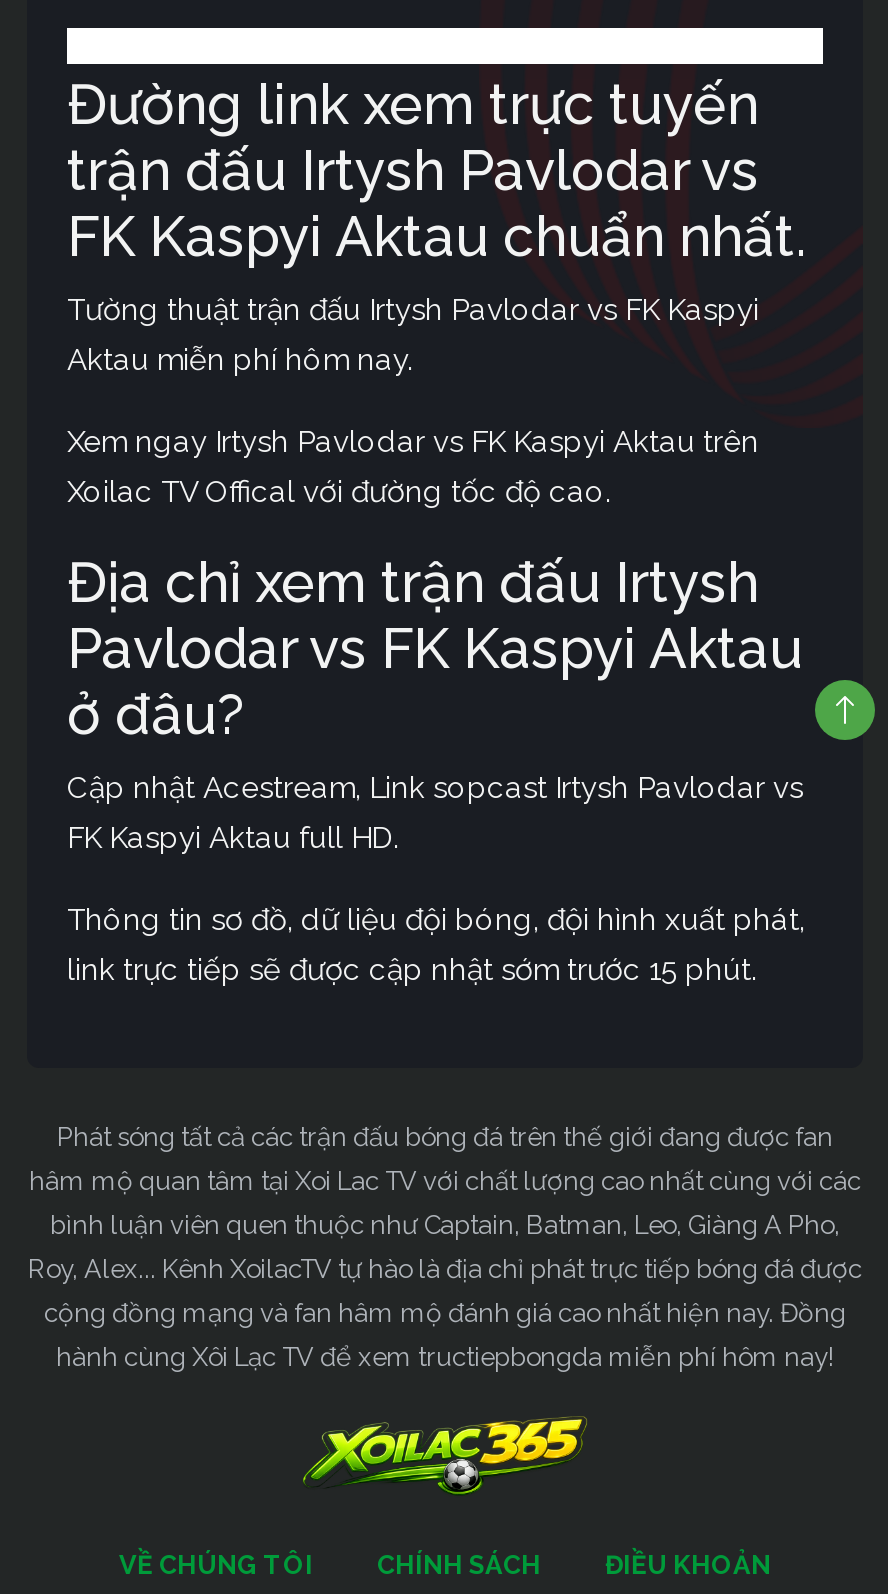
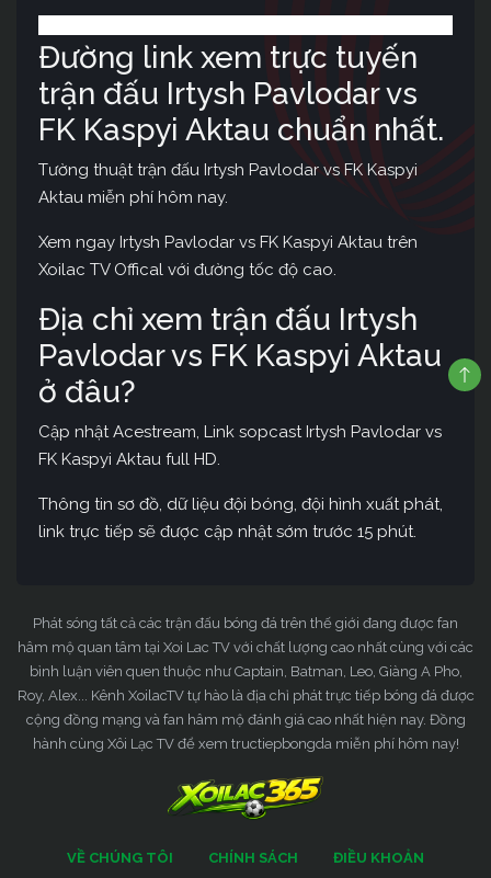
- [image]
+ [image]
